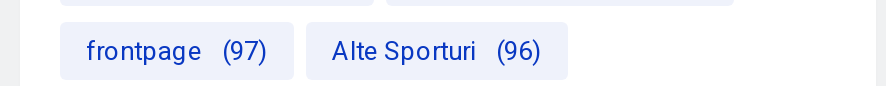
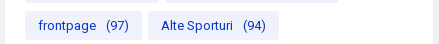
- Alte Sporturi (96)
+ Alte Sporturi (94)
